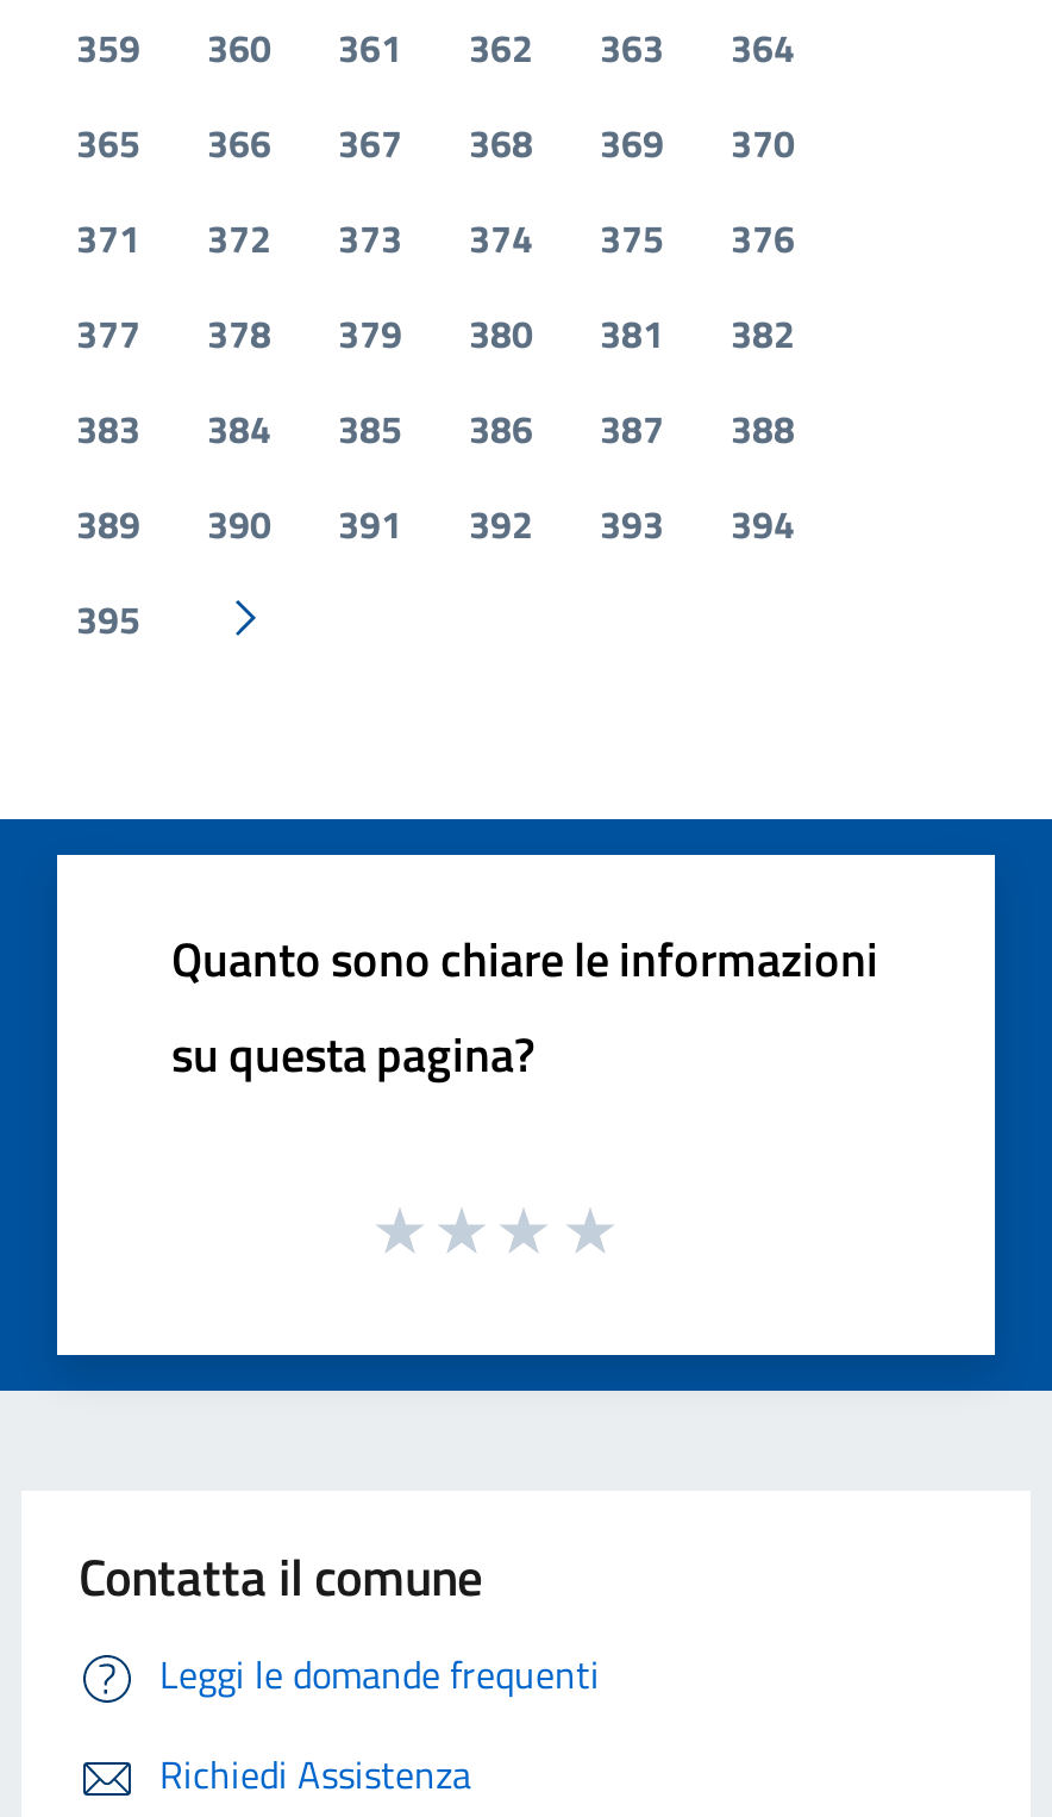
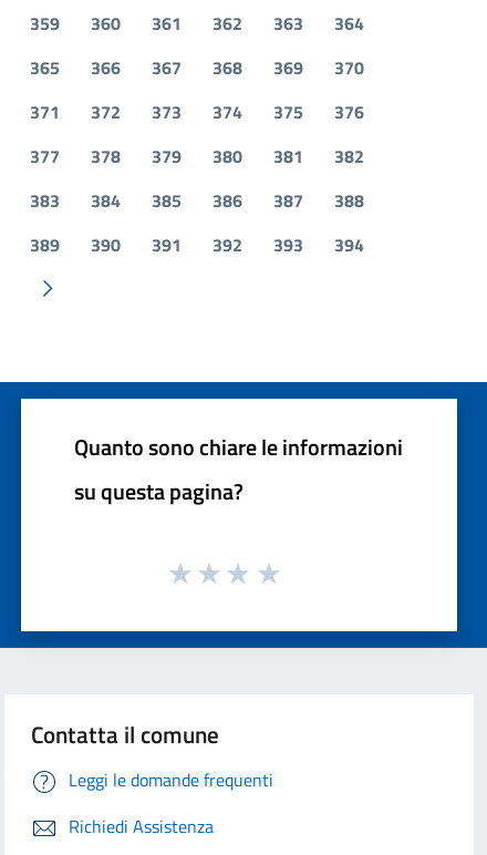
- 395
